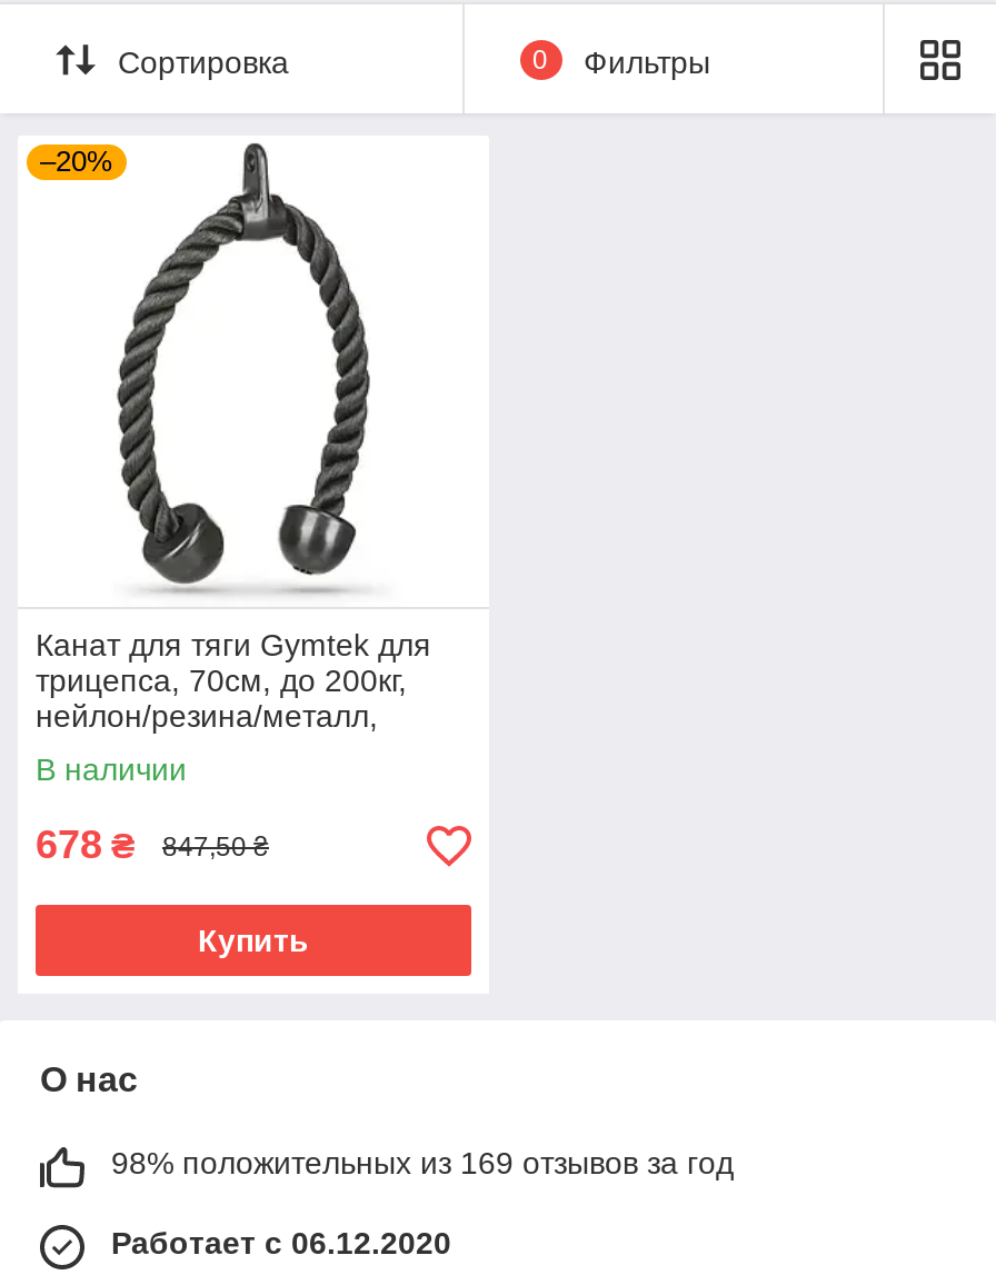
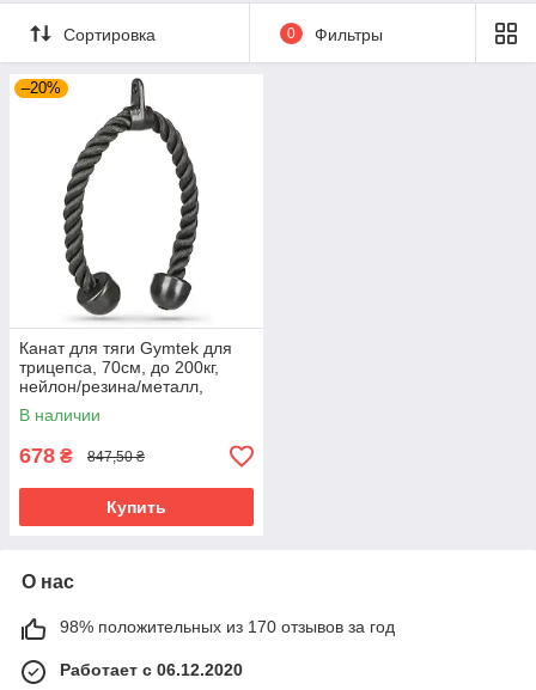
- 98% положительных из 169 отзывов за год
+ 98% положительных из 170 отзывов за год
